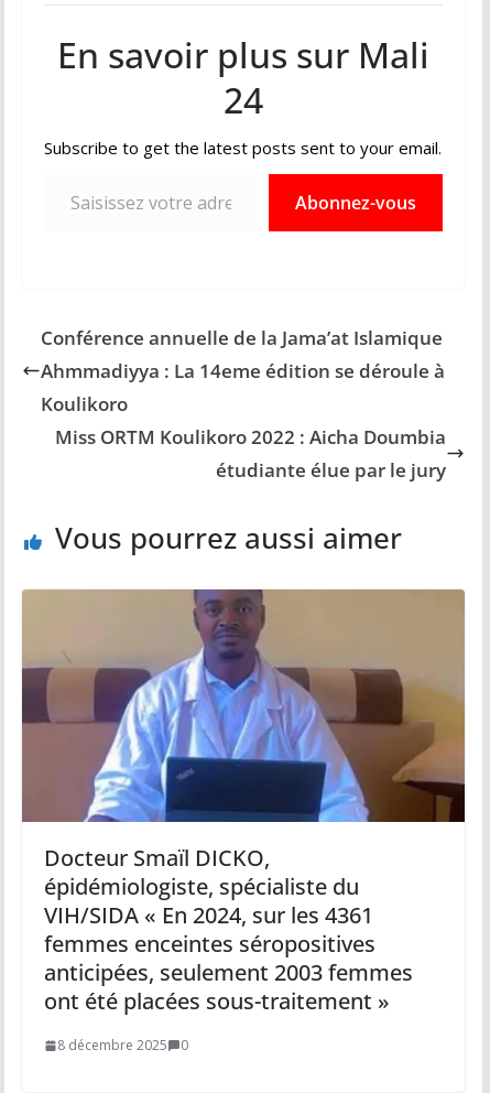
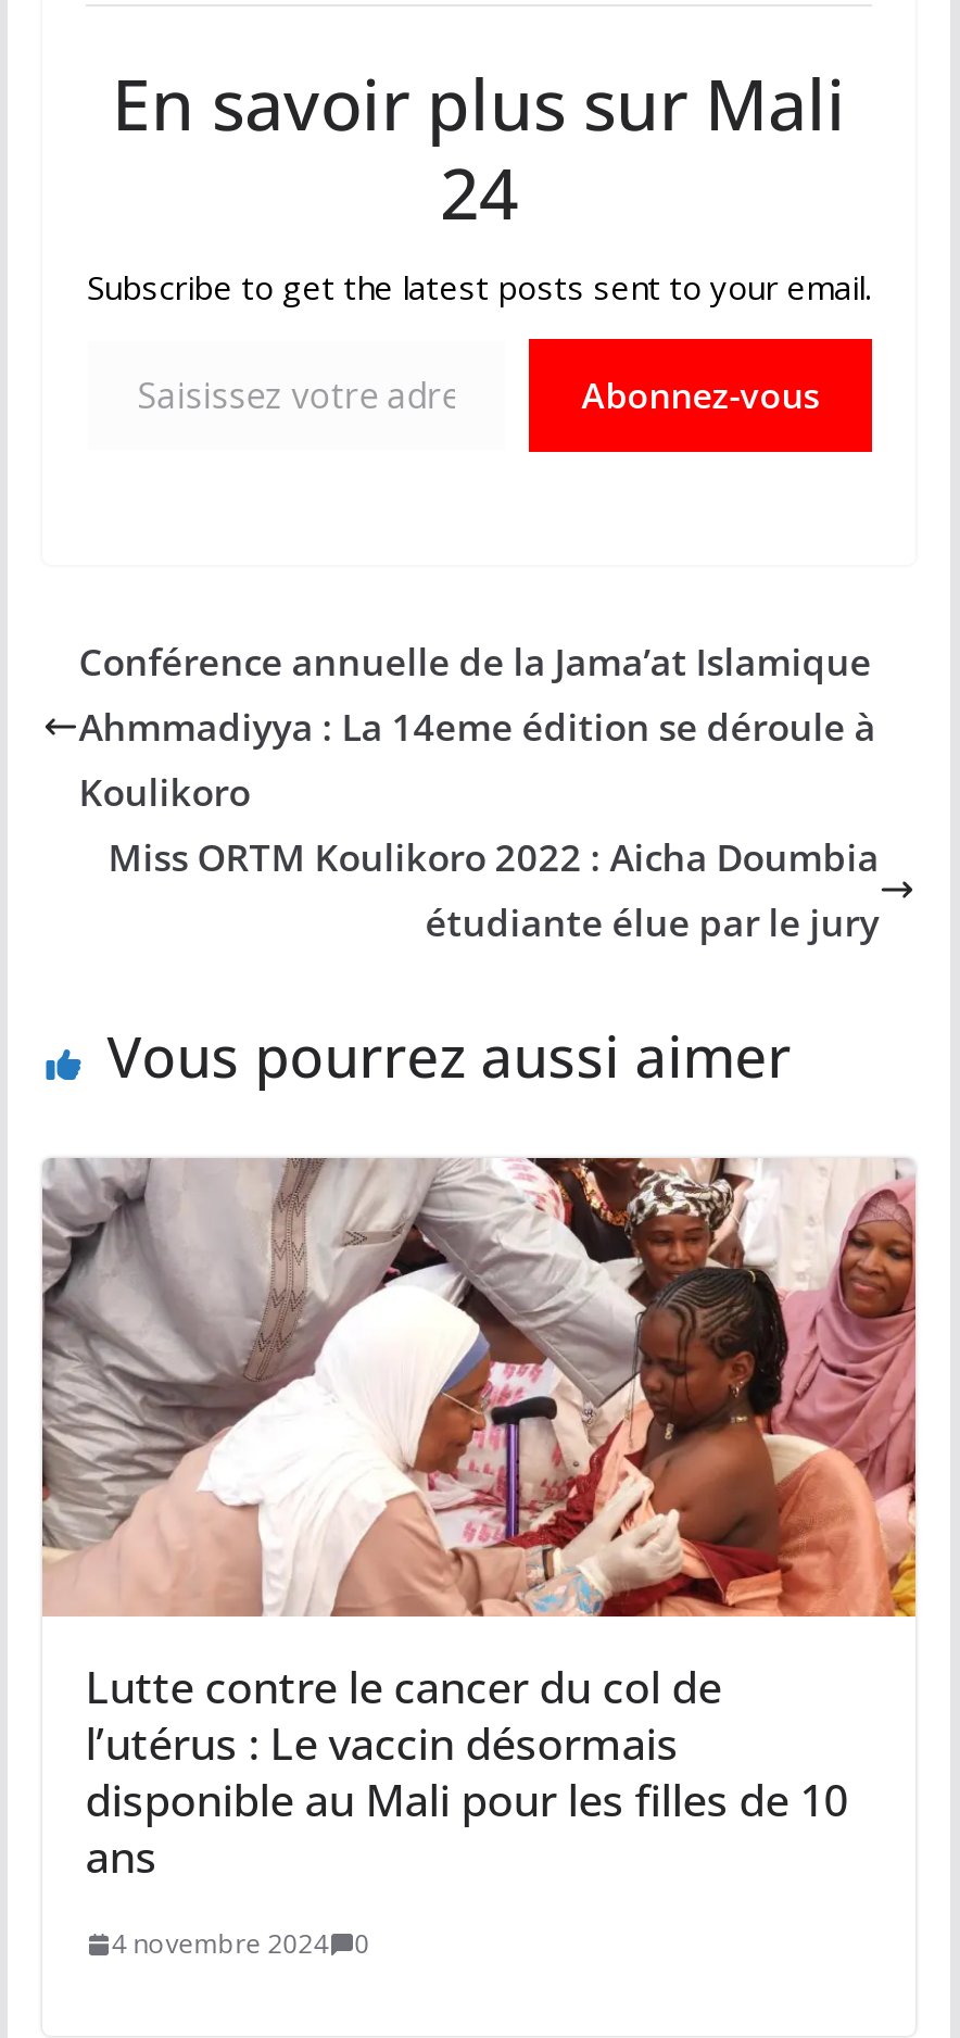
- [image]
- Docteur Smaïl DICKO,
- épidémiologiste, spécialiste du
- VIH/SIDA « En 2024, sur les 4361
- femmes enceintes séropositives
- anticipées, seulement 2003 femmes
- ont été placées sous-traitement »
+ [image]
+ Lutte contre le cancer du col de
+ l’utérus : Le vaccin désormais
+ disponible au Mali pour les filles de 10
+ ans

- 8 décembre 2025 0
+ 4 novembre 2024 0
